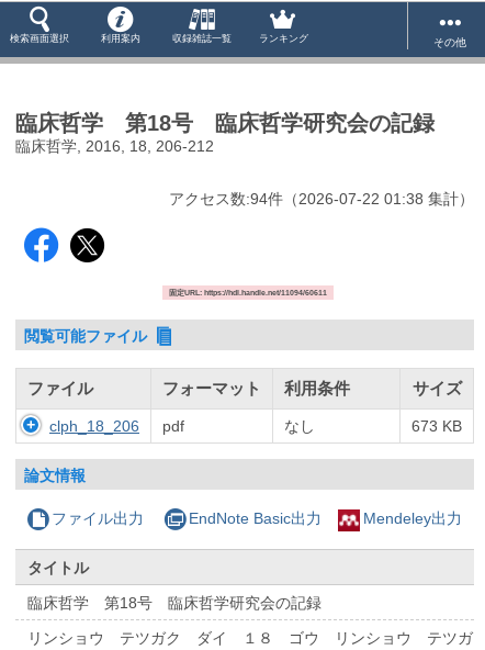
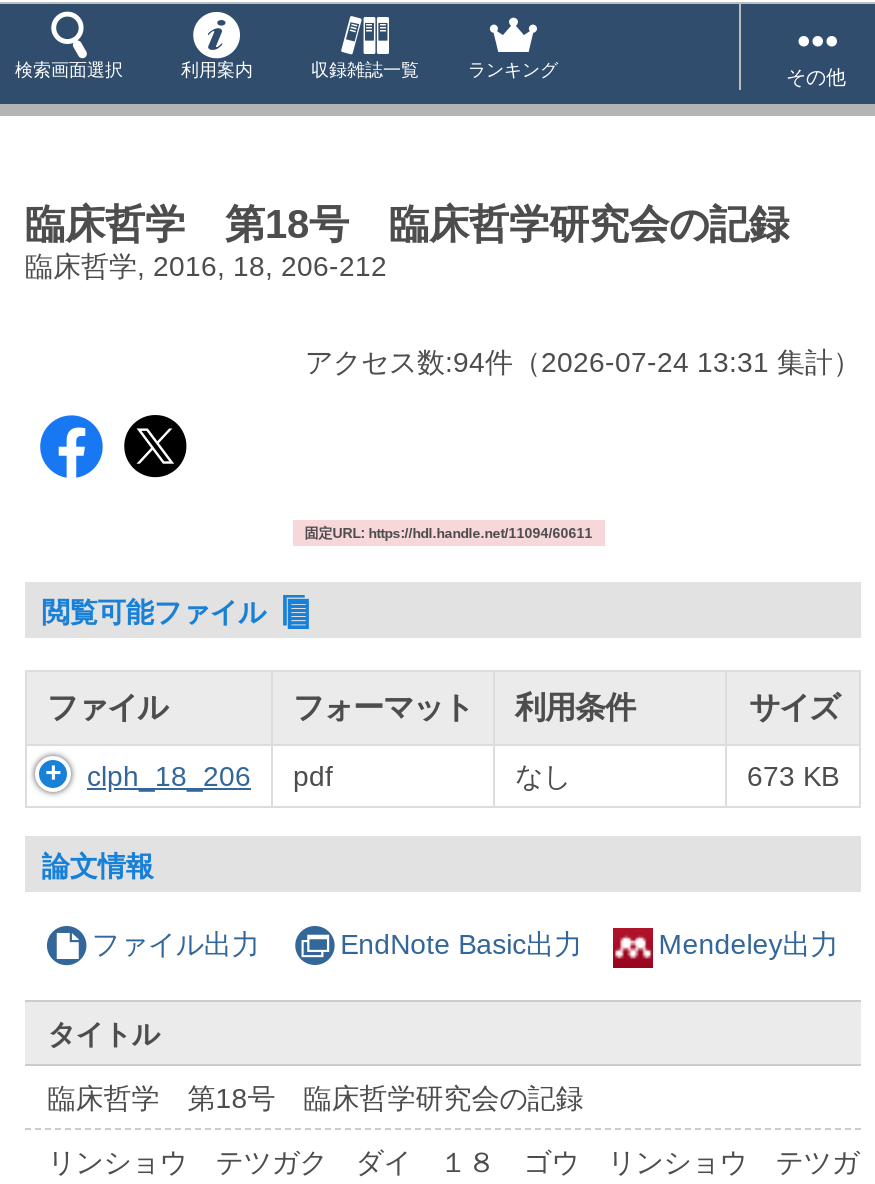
- アクセス数:94件（2026-07-22 01:38 集計）
+ アクセス数:94件（2026-07-24 13:31 集計）
